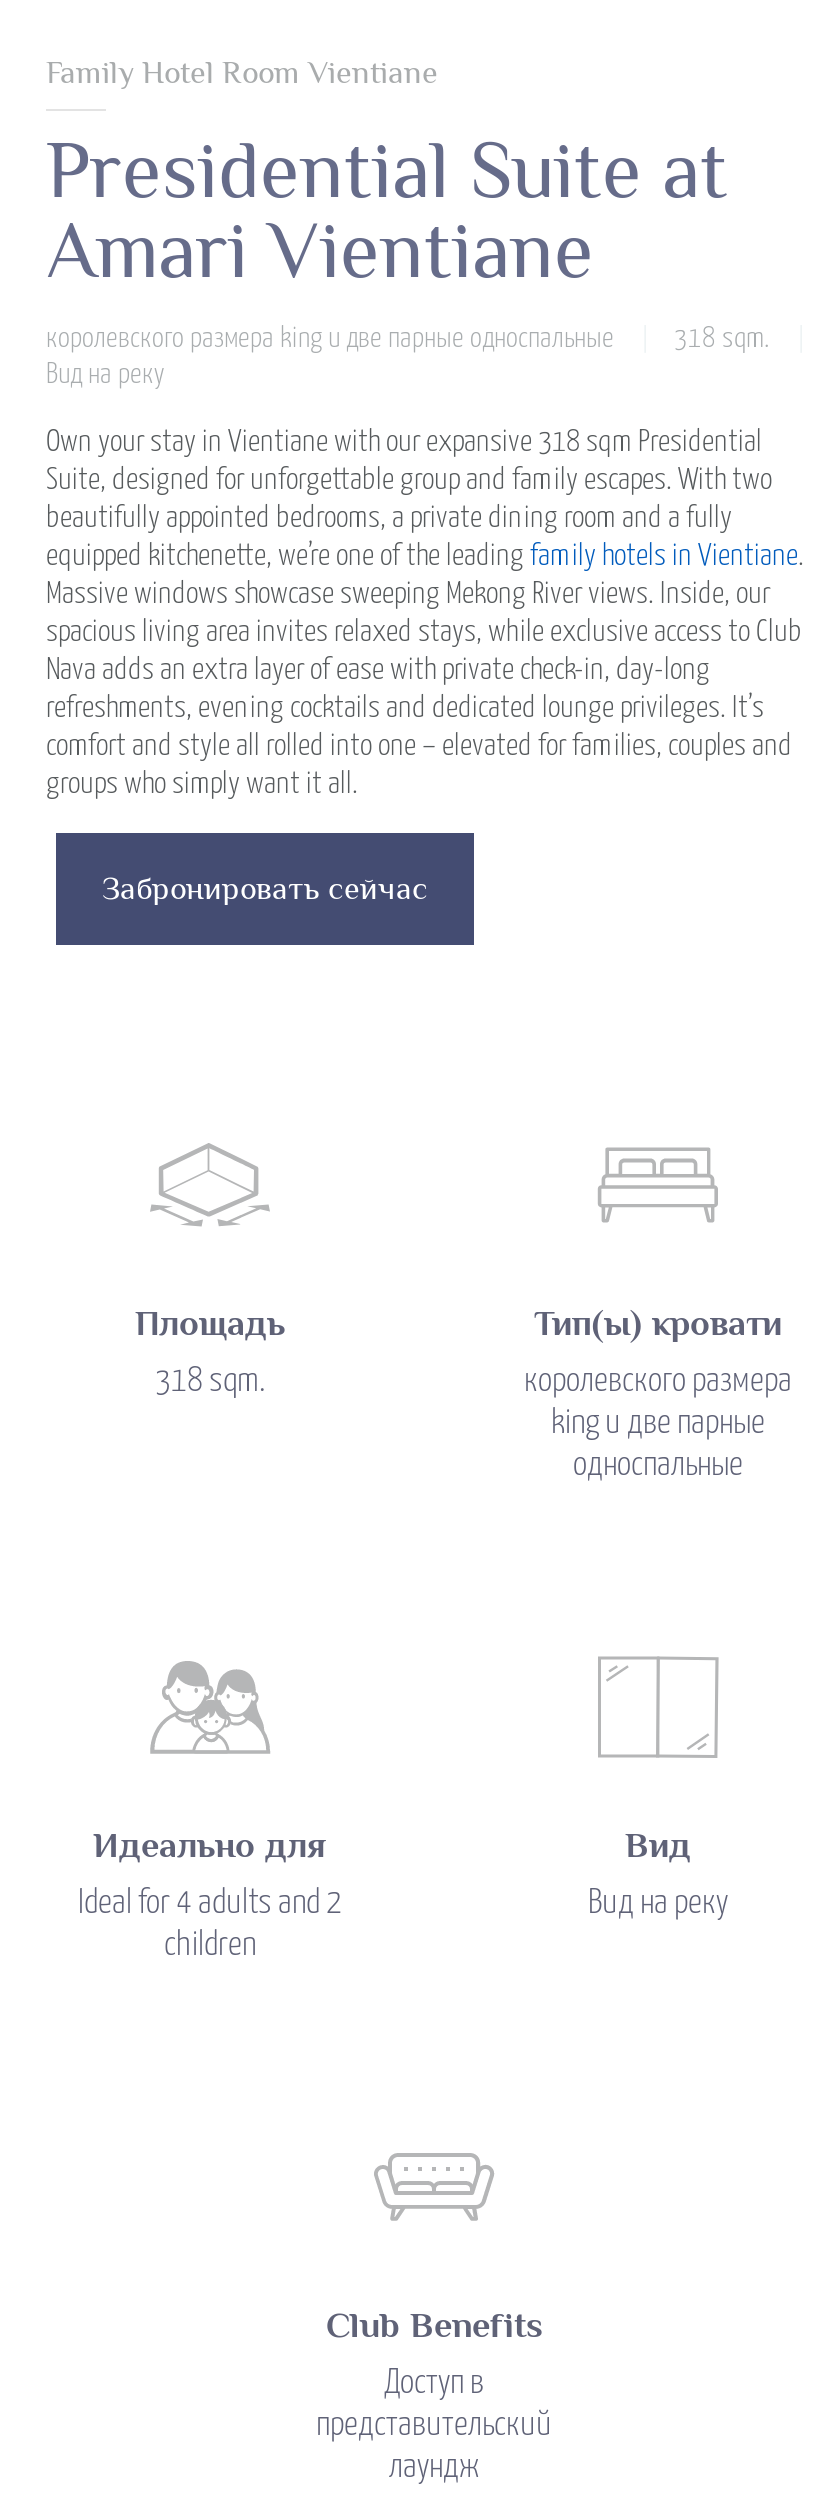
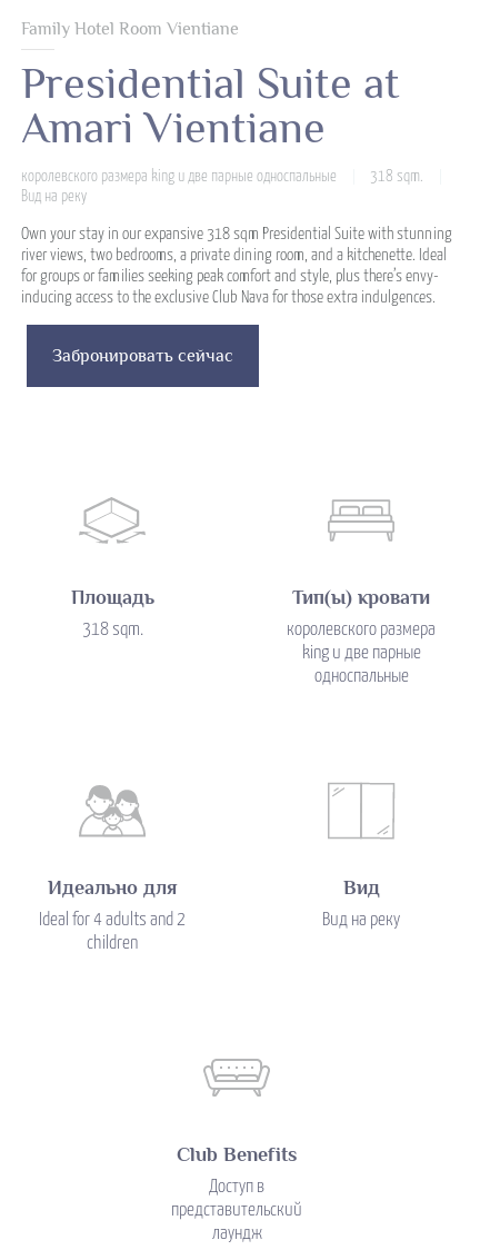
- Own your stay in Vientiane with our expansive 318 sqm Presidential
- Suite, designed for unforgettable group and family escapes. With two
- beautifully appointed bedrooms, a private dining room and a fully
- equipped kitchenette, we’re one of the leading family hotels in Vientiane.
- Massive windows showcase sweeping Mekong River views. Inside, our
- spacious living area invites relaxed stays, while exclusive access to Club
- Nava adds an extra layer of ease with private check-in, day-long
- refreshments, evening cocktails and dedicated lounge privileges. It’s
- comfort and style all rolled into one – elevated for families, couples and
- groups who simply want it all.
+ Own your stay in our expansive 318 sqm Presidential Suite with stunning
+ river views, two bedrooms, a private dining room, and a kitchenette. Ideal
+ for groups or families seeking peak comfort and style, plus there’s envy-
+ inducing access to the exclusive Club Nava for those extra indulgences.
